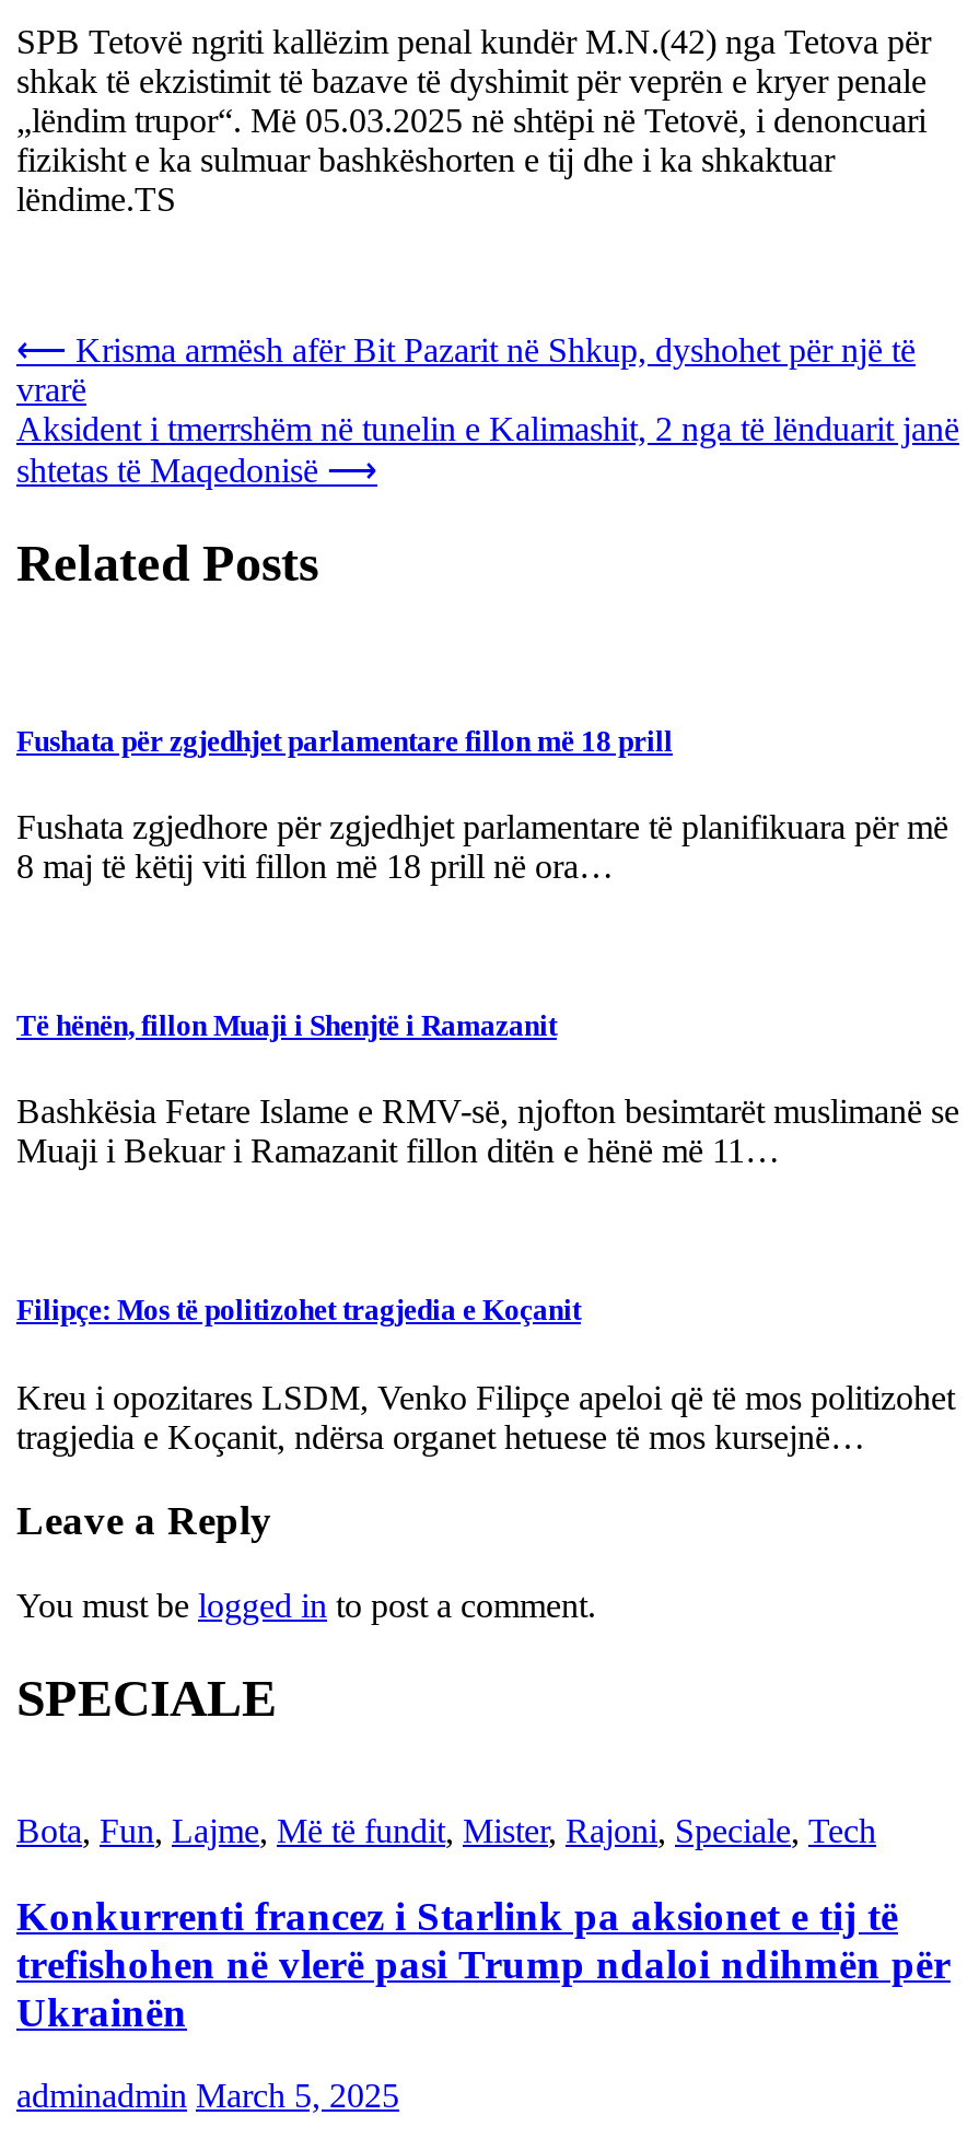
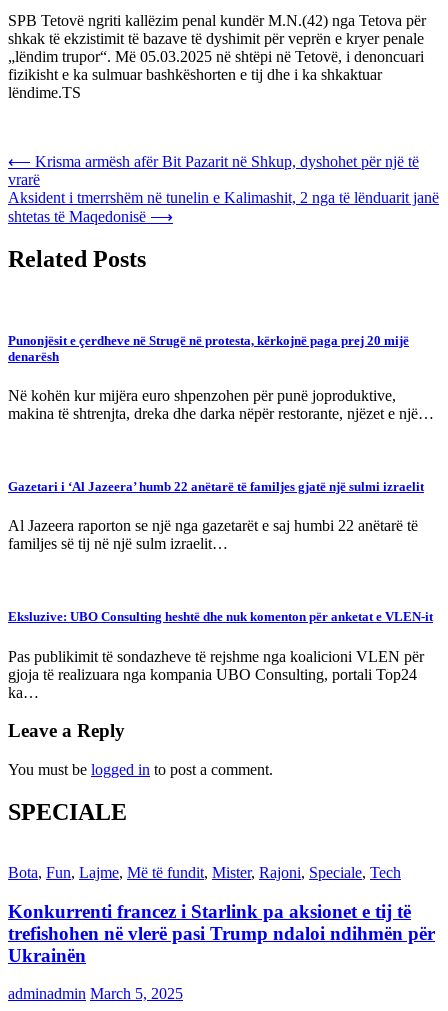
- Fushata për zgjedhjet parlamentare fillon më 18 prill
+ Punonjësit e çerdheve në Strugë në protesta, kërkojnë paga prej 20 mijë
+ denarësh

- Fushata zgjedhore për zgjedhjet parlamentare të planifikuara për më
- 8 maj të këtij viti fillon më 18 prill në ora…
+ Në kohën kur mijëra euro shpenzohen për punë joproduktive,
+ makina të shtrenjta, dreka dhe darka nëpër restorante, njëzet e një…

- Të hënën, fillon Muaji i Shenjtë i Ramazanit
+ Gazetari i ‘Al Jazeera’ humb 22 anëtarë të familjes gjatë një sulmi izraelit

- Bashkësia Fetare Islame e RMV-së, njofton besimtarët muslimanë se
- Muaji i Bekuar i Ramazanit fillon ditën e hënë më 11…
+ Al Jazeera raporton se një nga gazetarët e saj humbi 22 anëtarë të
+ familjes së tij në një sulm izraelit…

- Filipçe: Mos të politizohet tragjedia e Koçanit
+ Eksluzive: UBO Consulting heshtë dhe nuk komenton për anketat e VLEN-it

- Kreu i opozitares LSDM, Venko Filipçe apeloi që të mos politizohet
- tragjedia e Koçanit, ndërsa organet hetuese të mos kursejnë…
+ Pas publikimit të sondazheve të rejshme nga koalicioni VLEN për
+ gjoja të realizuara nga kompania UBO Consulting, portali Top24
+ ka…
